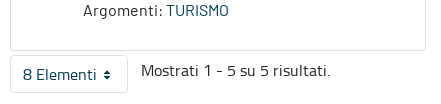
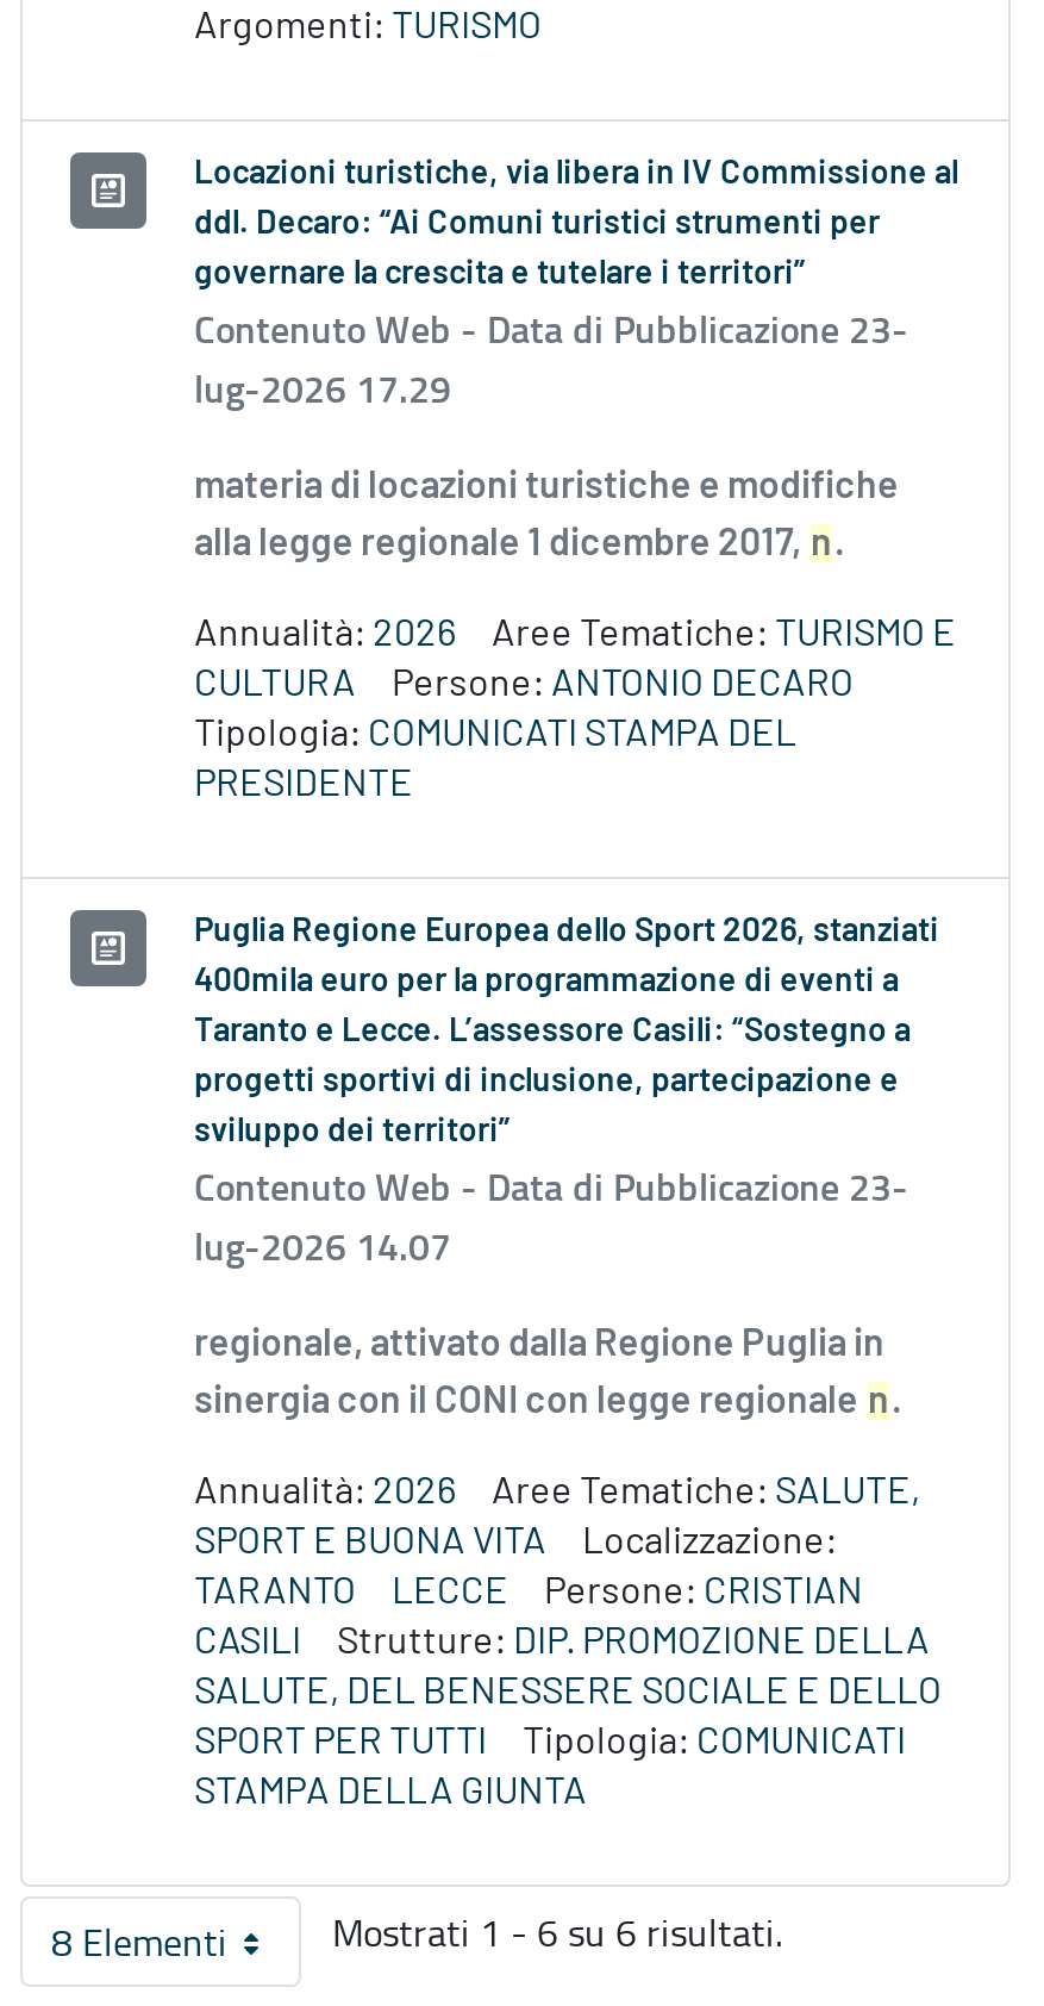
+ [image]
+ Locazioni turistiche, via libera in IV Commissione al
+ ddl. Decaro: “Ai Comuni turistici strumenti per
+ governare la crescita e tutelare i territori”
+ Contenuto Web - Data di Pubblicazione 23-
+ lug-2026 17.29
+ materia di locazioni turistiche e modifiche
+ alla legge regionale 1 dicembre 2017, n.
+ Annualità: 2026
+ Aree Tematiche: TURISMO E
+ CULTURA
+ Persone: ANTONIO DECARO
+ Tipologia: COMUNICATI STAMPA DEL
+ PRESIDENTE

+ [image]
+ Puglia Regione Europea dello Sport 2026, stanziati
+ 400mila euro per la programmazione di eventi a
+ Taranto e Lecce. L’assessore Casili: “Sostegno a
+ progetti sportivi di inclusione, partecipazione e
+ sviluppo dei territori”
+ Contenuto Web - Data di Pubblicazione 23-
+ lug-2026 14.07
+ regionale, attivato dalla Regione Puglia in
+ sinergia con il CONI con legge regionale n.
+ Annualità: 2026
+ Aree Tematiche: SALUTE,
+ SPORT E BUONA VITA
+ Localizzazione:
+ TARANTO
+ LECCE
+ Persone: CRISTIAN
+ CASILI
+ Strutture: DIP. PROMOZIONE DELLA
+ SALUTE, DEL BENESSERE SOCIALE E DELLO
+ SPORT PER TUTTI
+ Tipologia: COMUNICATI
+ STAMPA DELLA GIUNTA

- Mostrati 1 - 5 su 5 risultati.
+ Mostrati 1 - 6 su 6 risultati.
